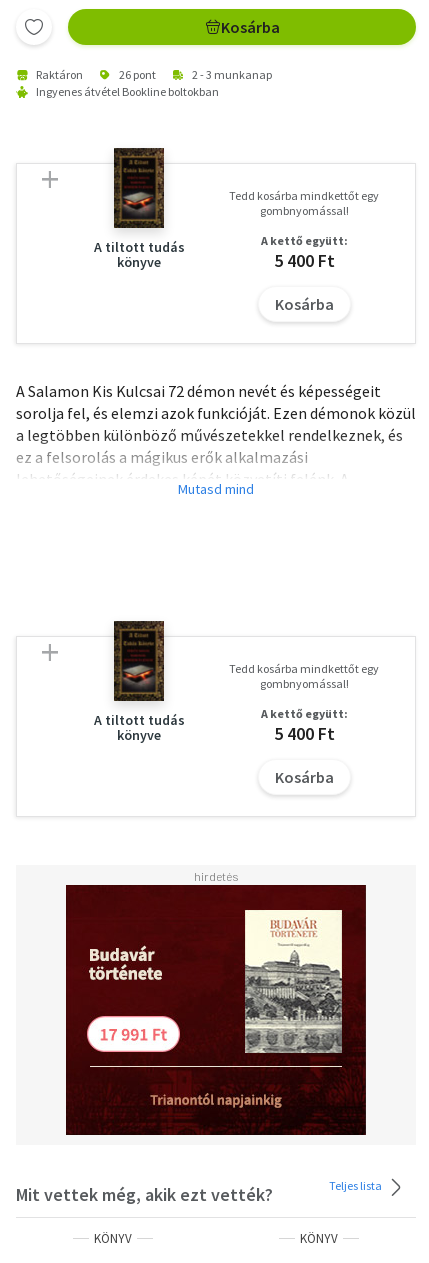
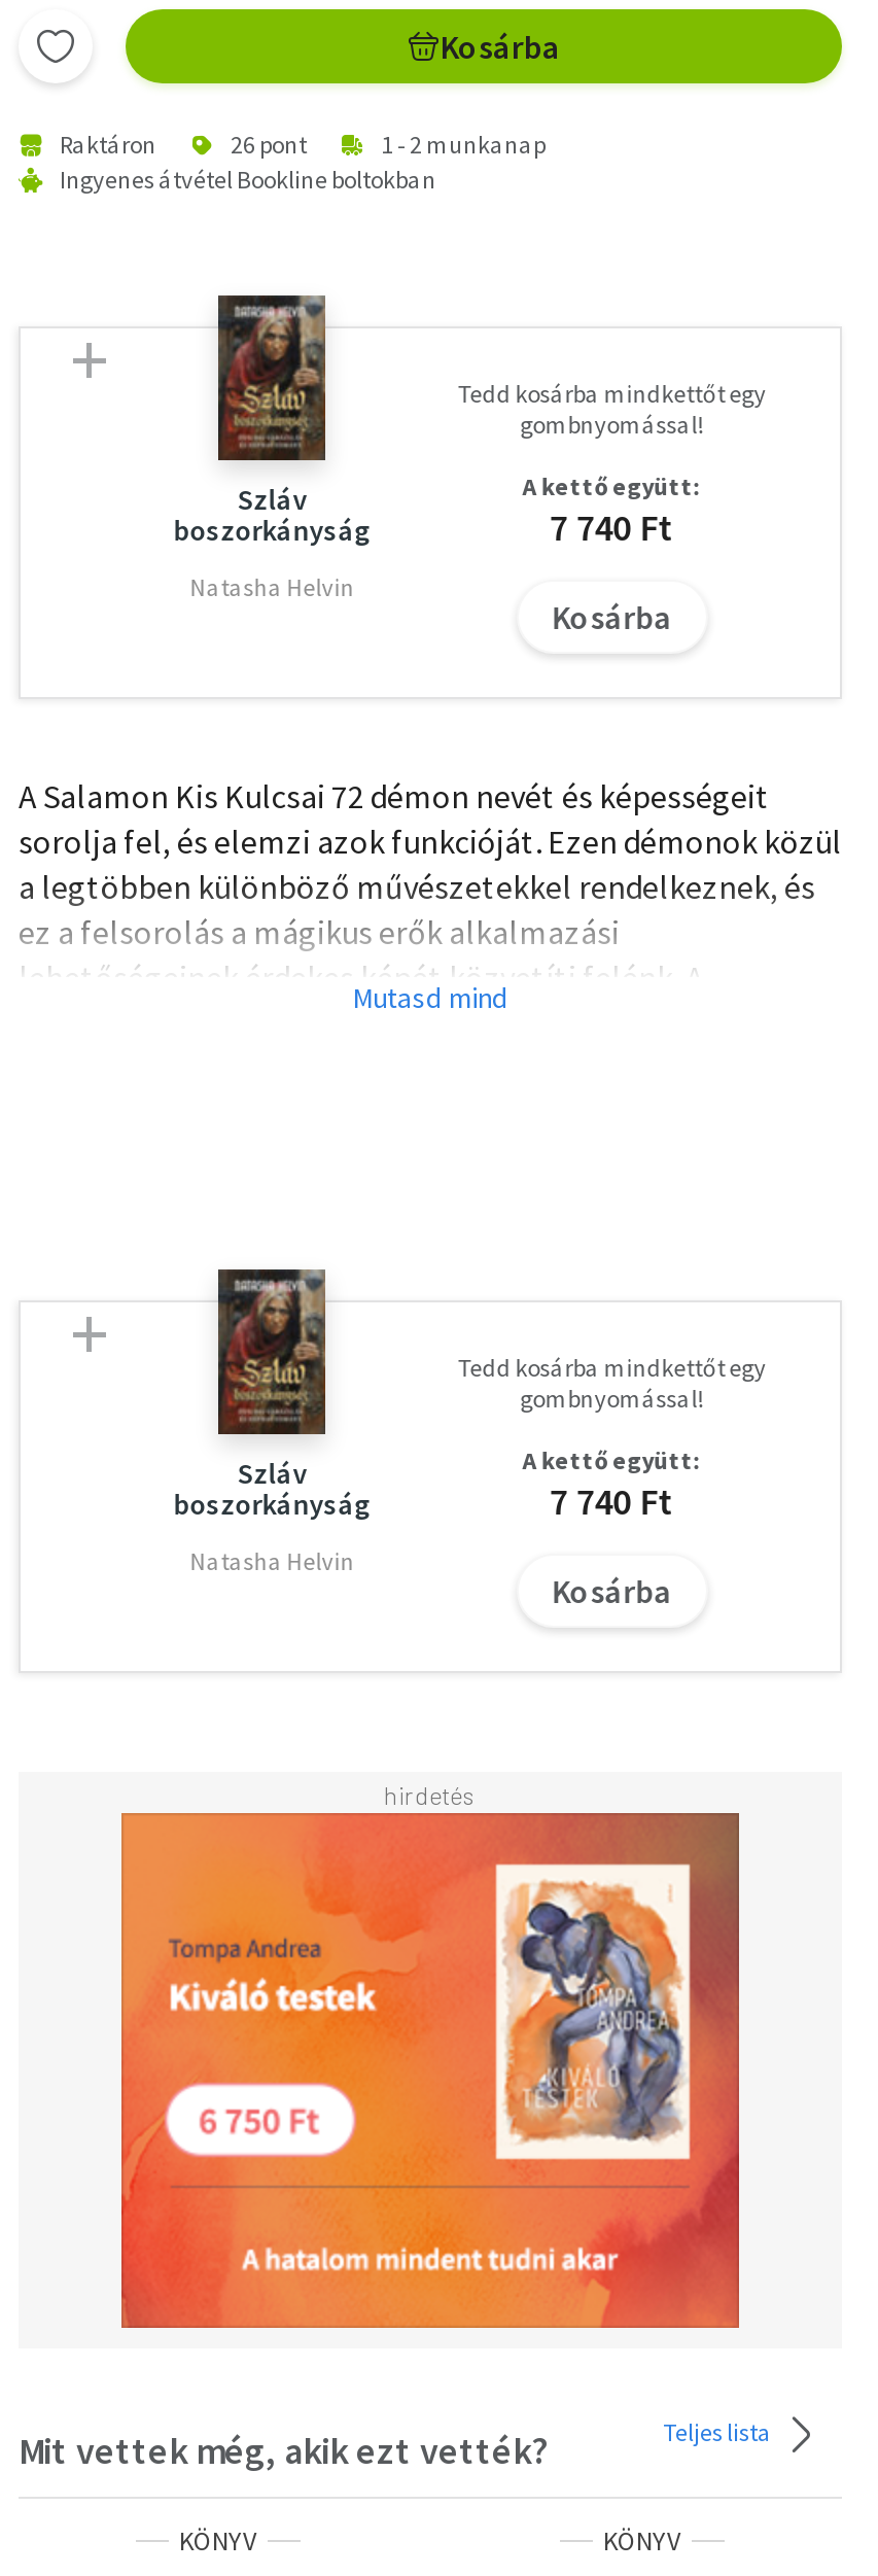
- 2 - 3 munkanap
+ 1 - 2 munkanap

- [image]
- A tiltott tudás
- könyve
+ [image]
+ Szláv
+ boszorkányság
+ Natasha Helvin

- 5 400 Ft
+ 7 740 Ft

- [image]
- A tiltott tudás
- könyve
+ [image]
+ Szláv
+ boszorkányság
+ Natasha Helvin

- 5 400 Ft
+ 7 740 Ft

- [image]
+ [image]
